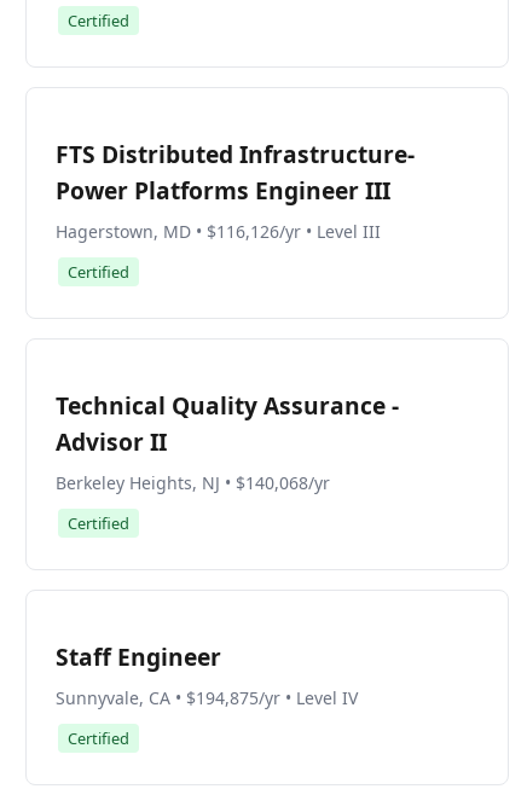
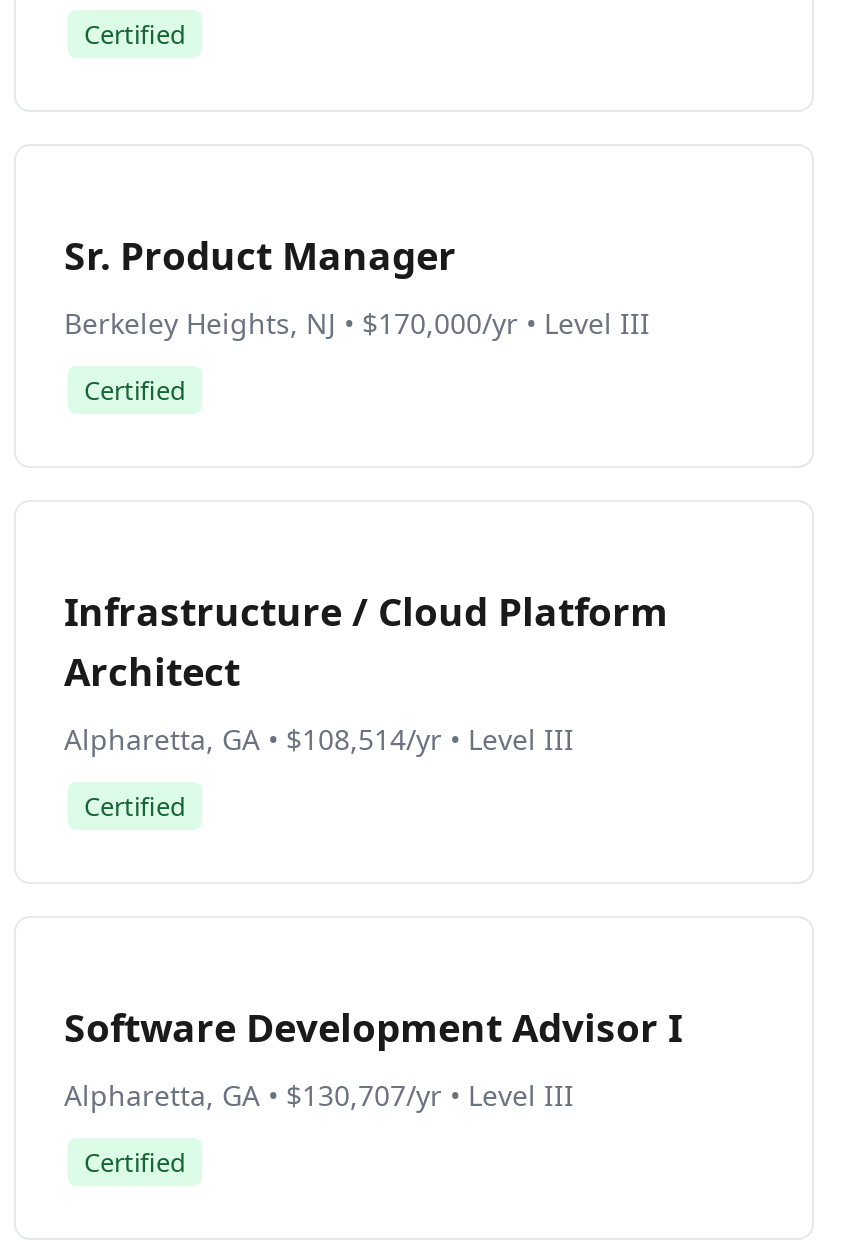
- FTS Distributed Infrastructure-
- Power Platforms Engineer III
- Hagerstown, MD • $116,126/yr • Level III
+ Sr. Product Manager
+ Berkeley Heights, NJ • $170,000/yr • Level III

- Technical Quality Assurance -
- Advisor II
- Berkeley Heights, NJ • $140,068/yr
+ Infrastructure / Cloud Platform
+ Architect
+ Alpharetta, GA • $108,514/yr • Level III

- Staff Engineer
- Sunnyvale, CA • $194,875/yr • Level IV
+ Software Development Advisor I
+ Alpharetta, GA • $130,707/yr • Level III
